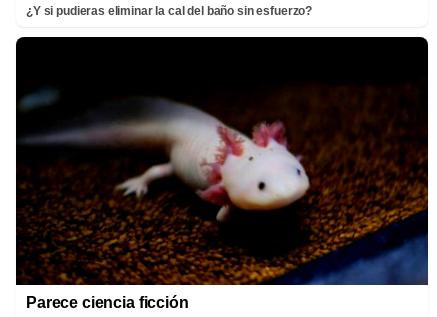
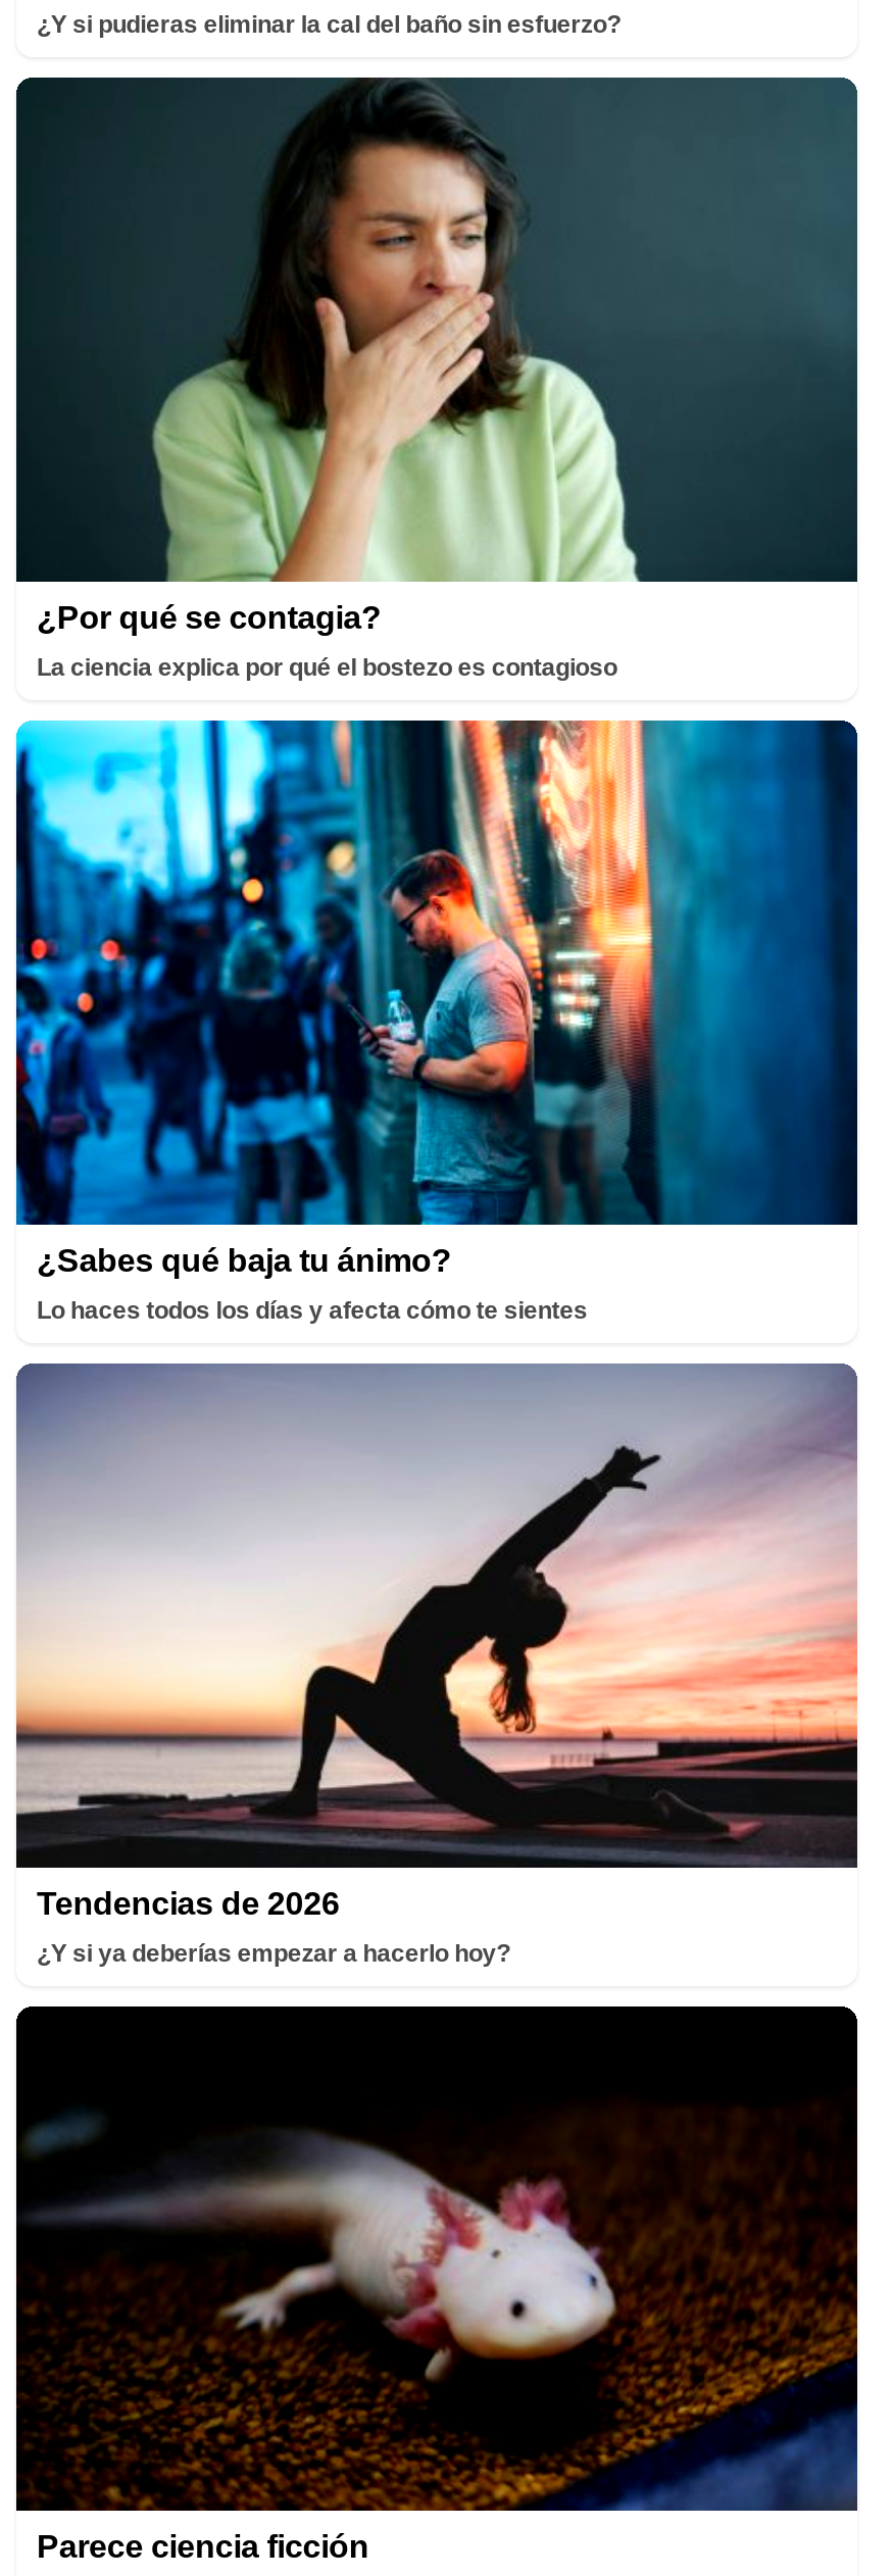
+ [image]
+ ¿Sabes qué baja tu ánimo?
+ Lo haces todos los días y afecta cómo te sientes

+ [image]
+ Tendencias de 2026
+ ¿Y si ya deberías empezar a hacerlo hoy?

+ [image]
+ ¿Por qué se contagia?
+ La ciencia explica por qué el bostezo es contagioso
